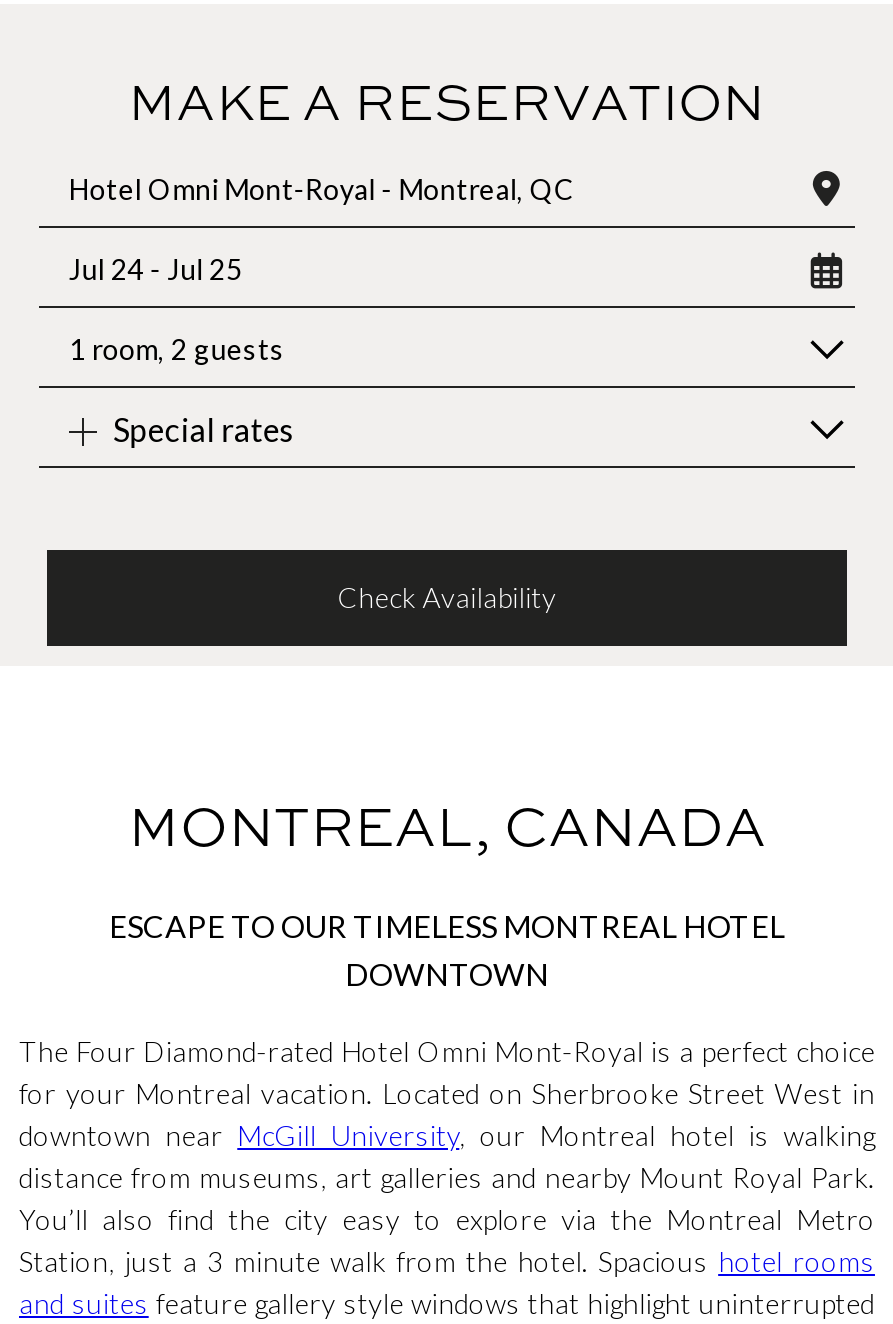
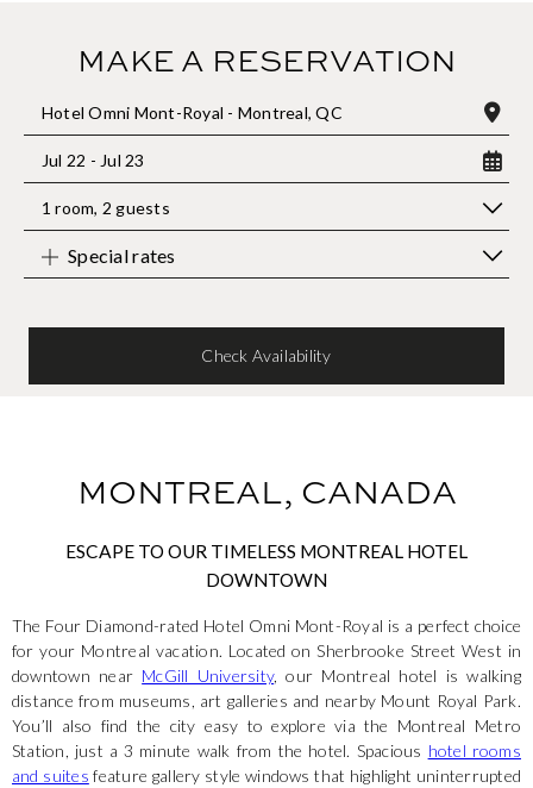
- Jul 24 - Jul 25
+ Jul 22 - Jul 23
